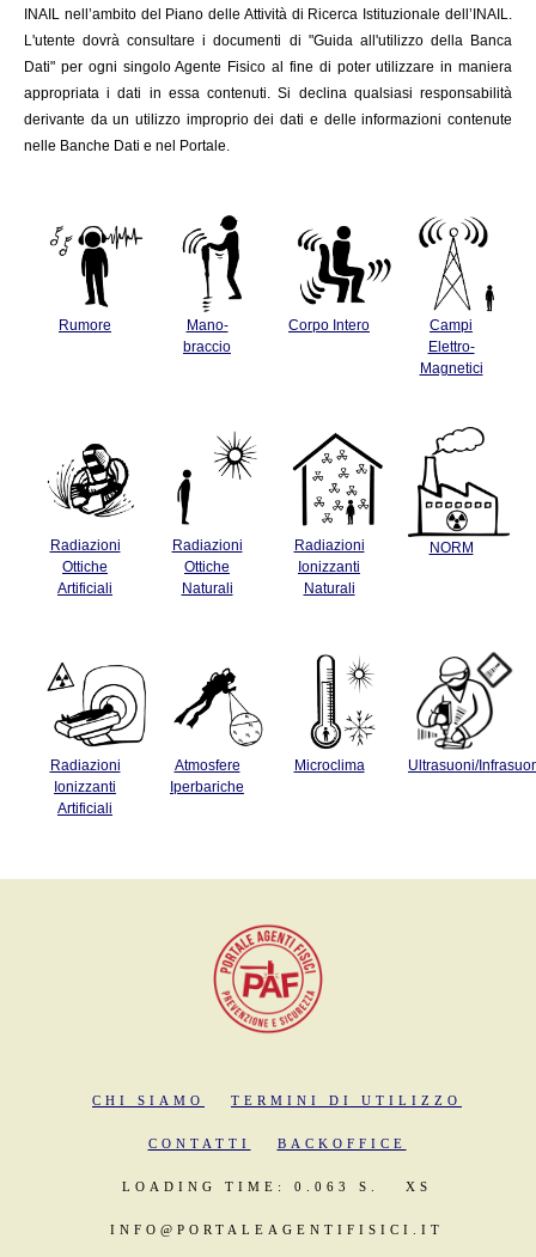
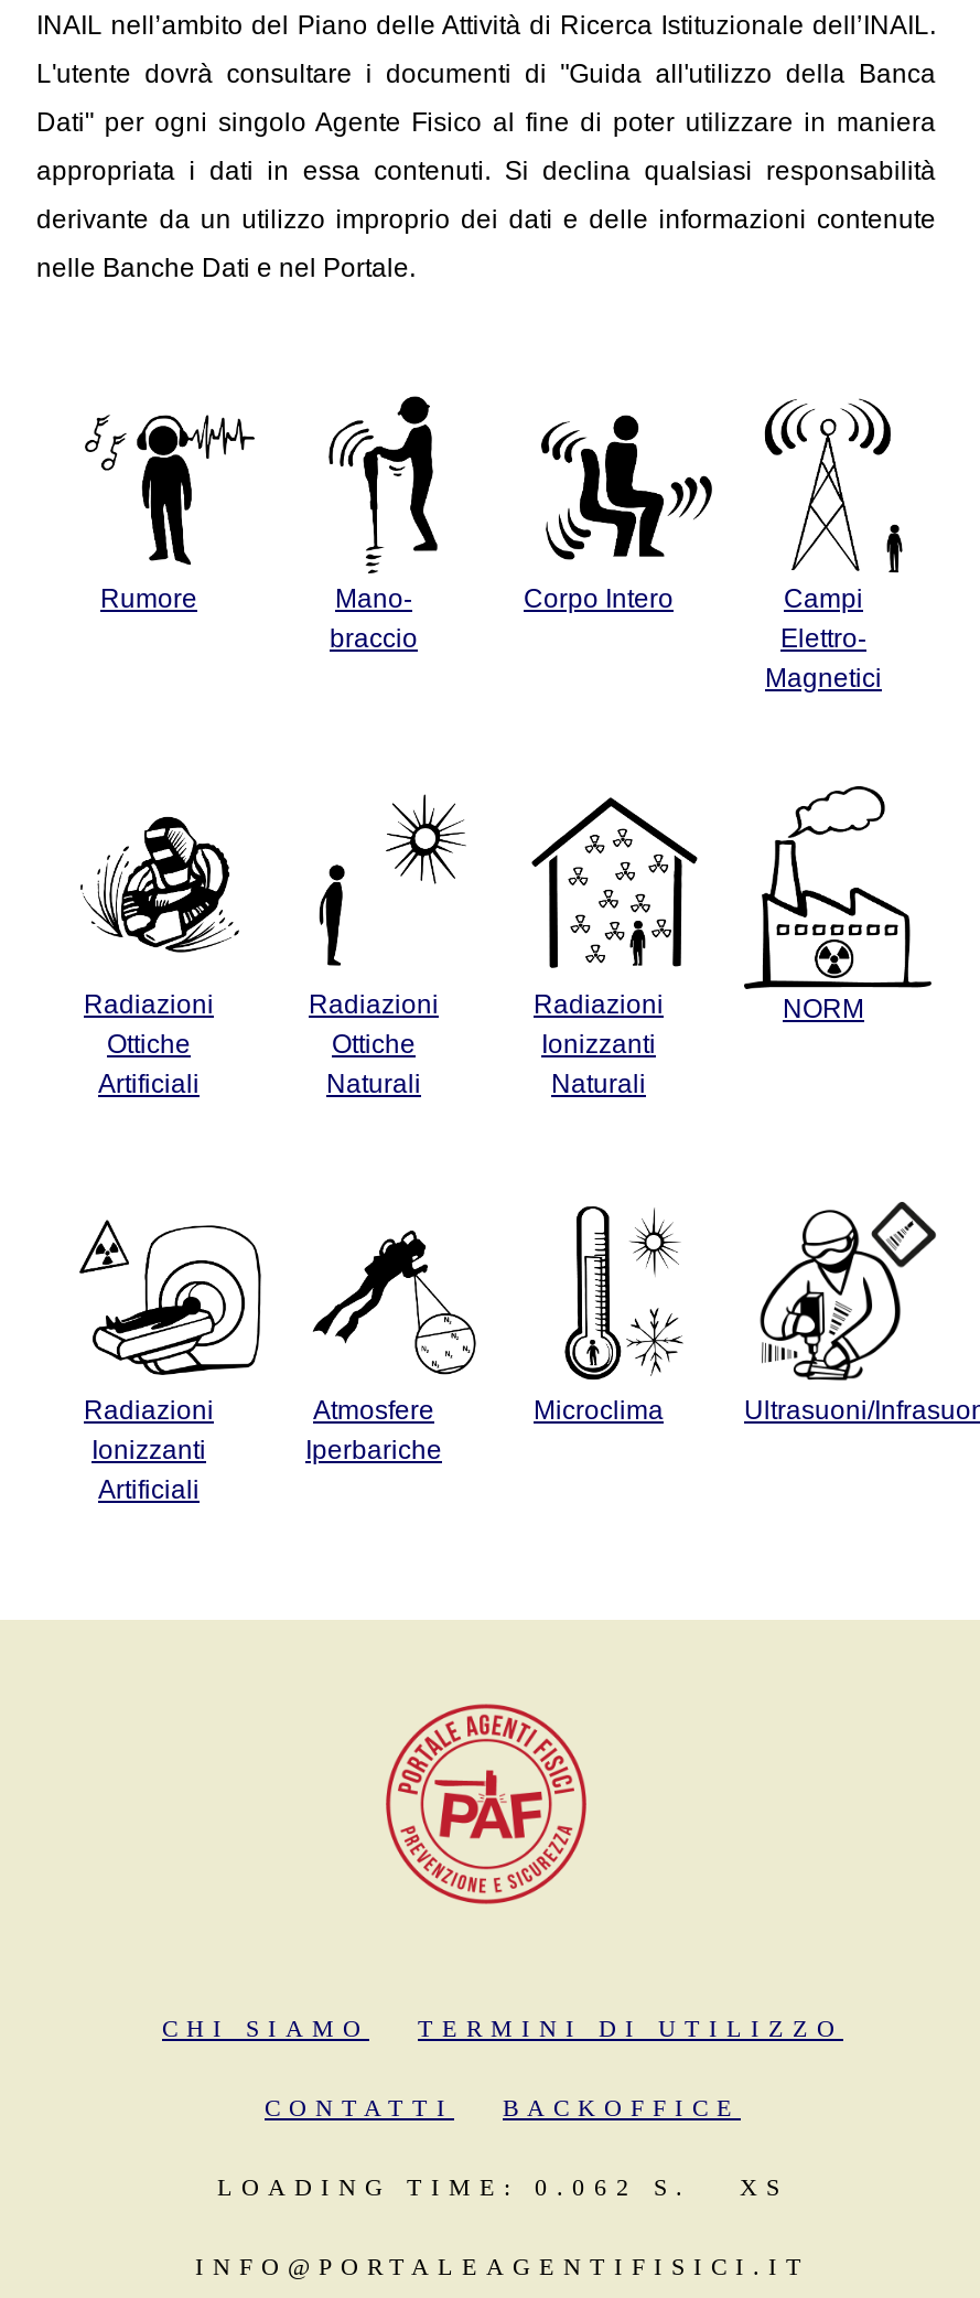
- LOADING TIME: 0.063 S.
+ LOADING TIME: 0.062 S.
